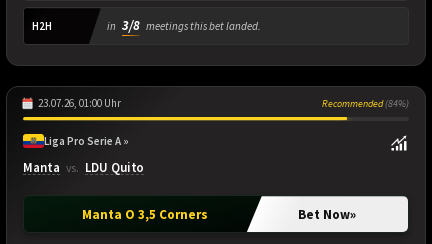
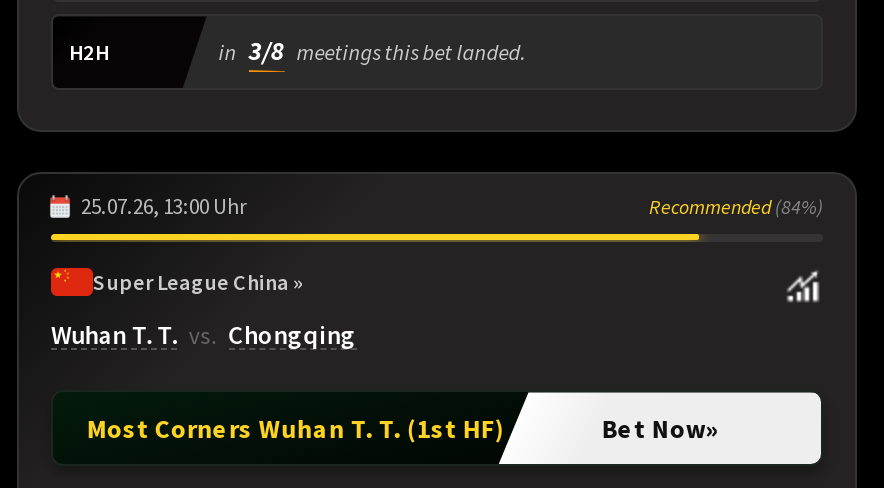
- 23.07.26, 01:00 Uhr
+ 25.07.26, 13:00 Uhr

- Liga Pro Serie A »
+ Super League China »

- Manta vs. LDU Quito
+ Wuhan T. T. vs. Chongqing

- Manta O 3,5 Corners
+ Most Corners Wuhan T. T. (1st HF)
